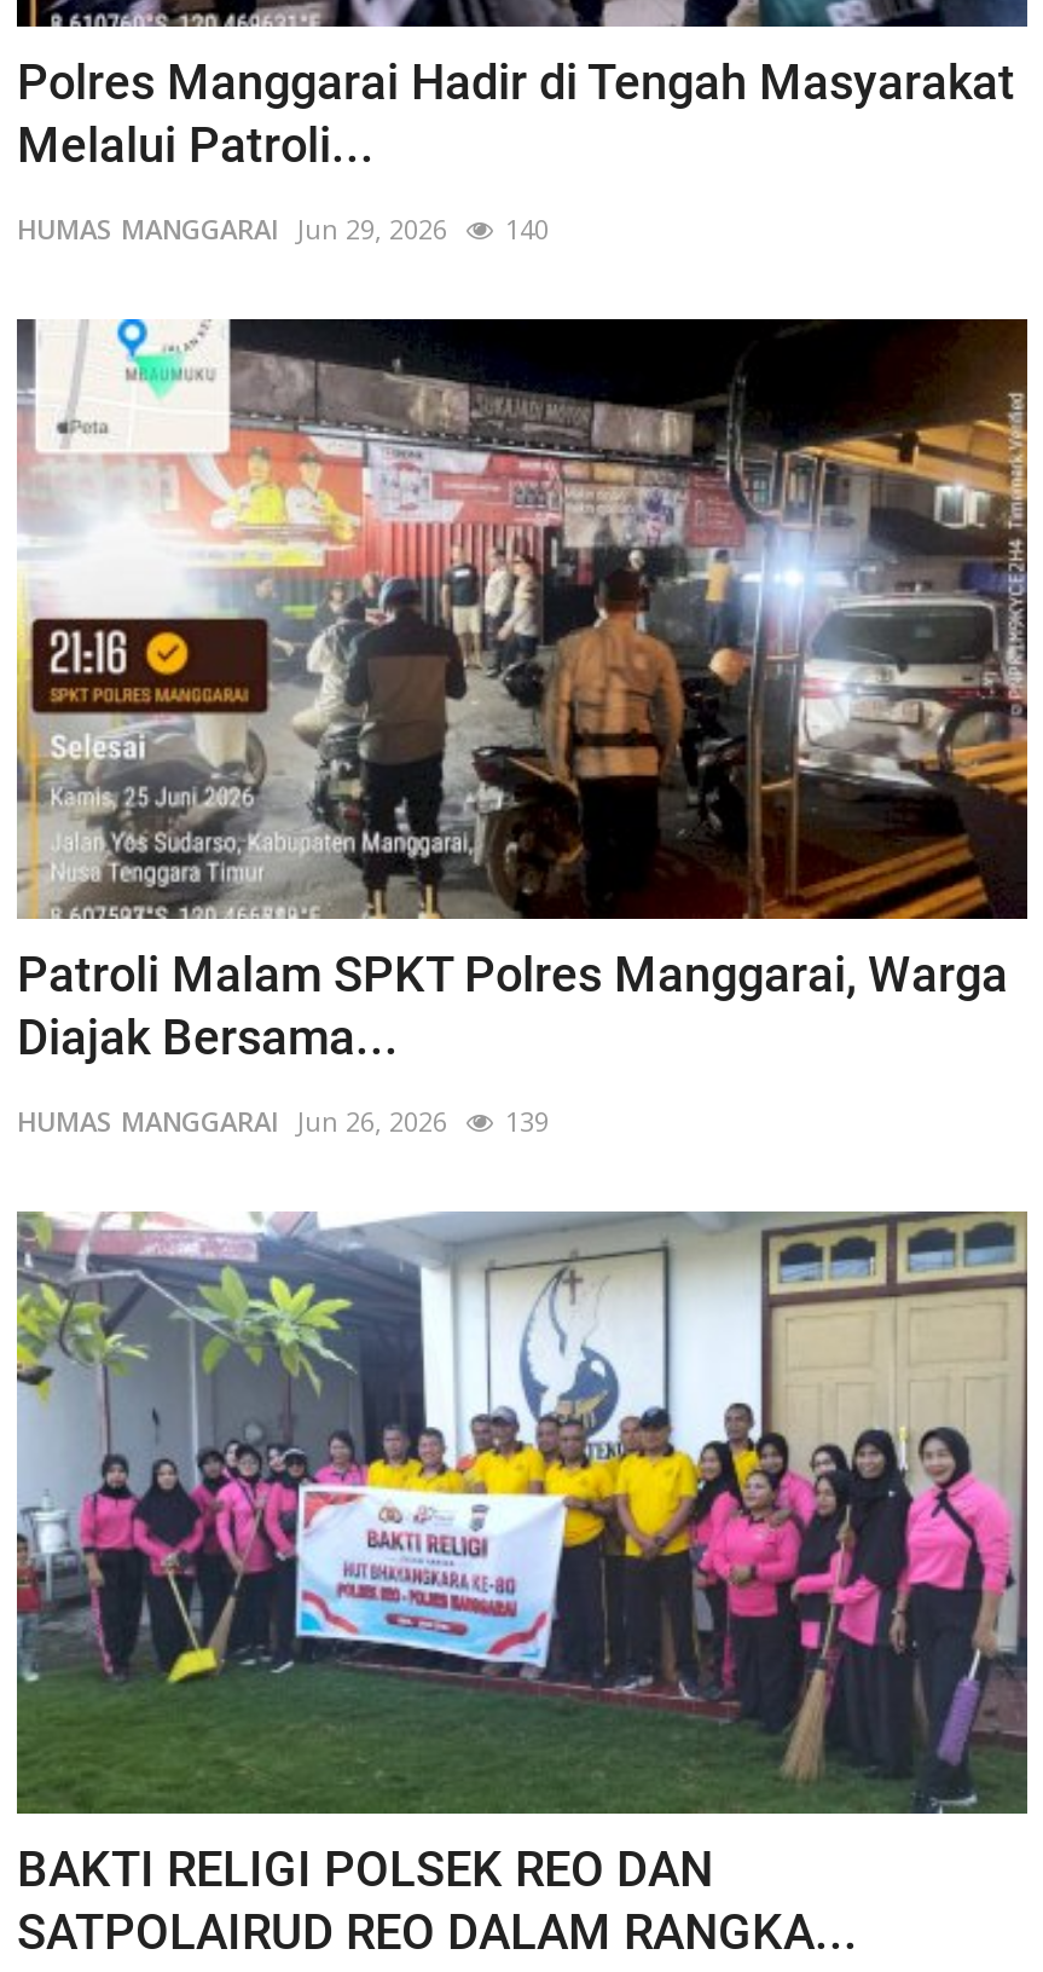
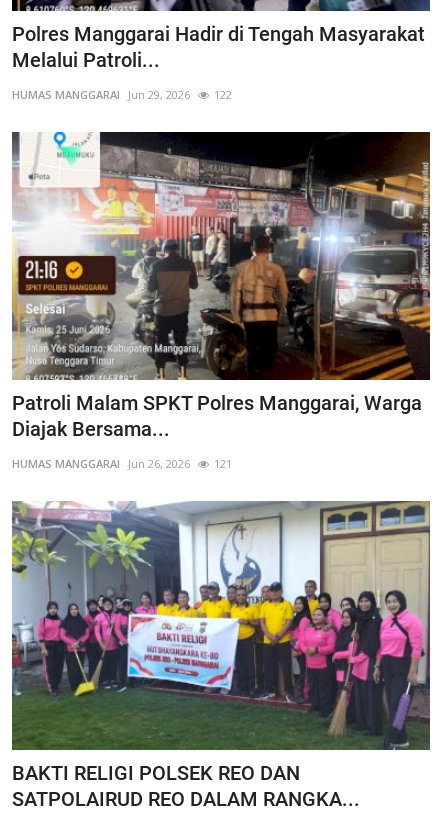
- HUMAS MANGGARAI Jun 29, 2026 140
+ HUMAS MANGGARAI Jun 29, 2026 122

- HUMAS MANGGARAI Jun 26, 2026 139
+ HUMAS MANGGARAI Jun 26, 2026 121
